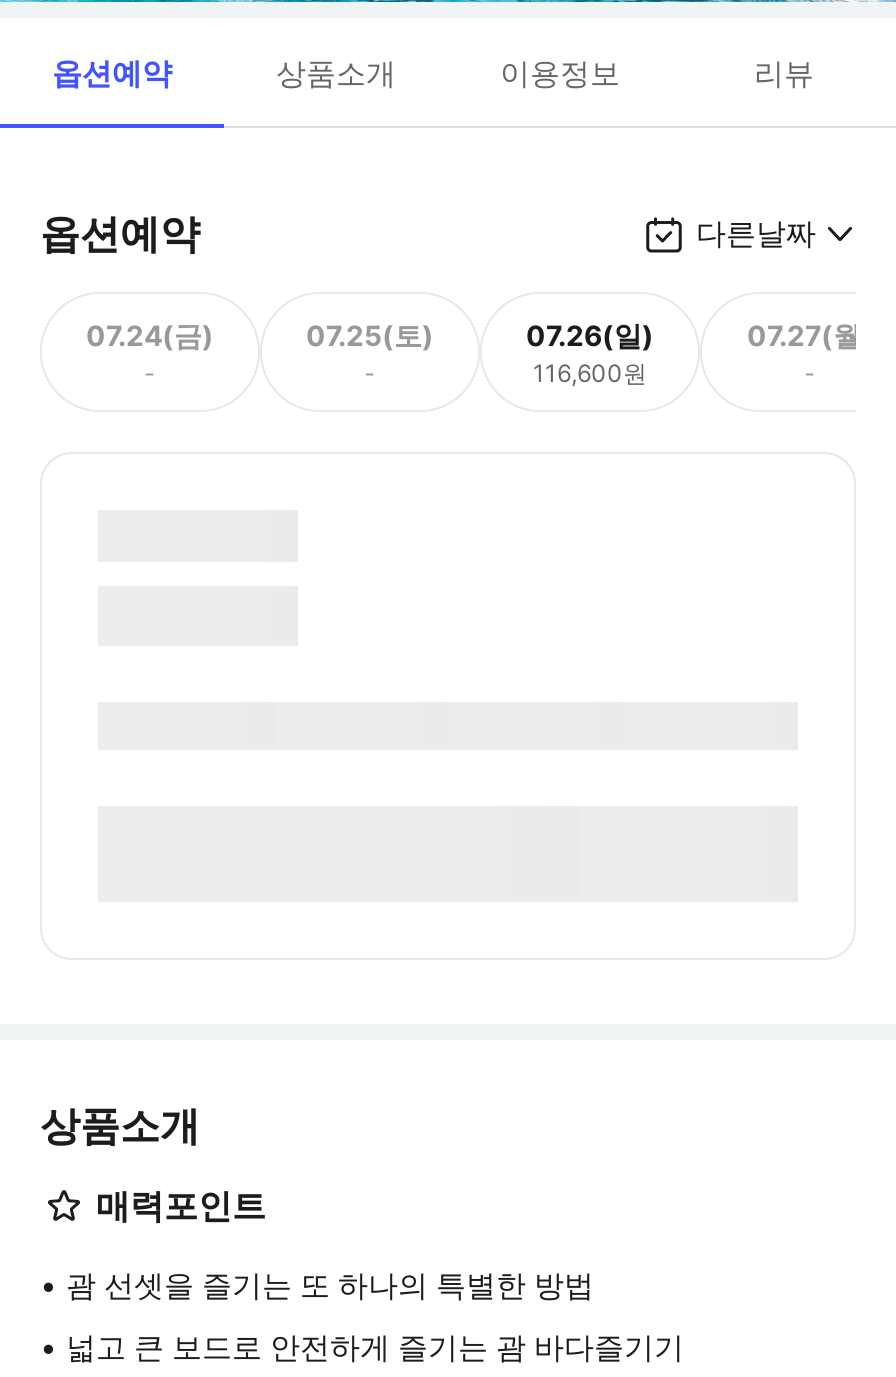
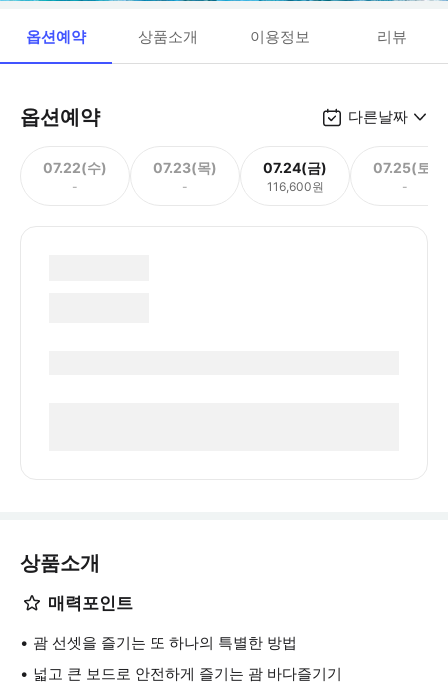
- 07.24(금)
+ 07.22(수)

- 07.25(토)
+ 07.23(목)

- 07.26(일)
+ 07.24(금)

- 07.27(월)
+ 07.25(토)
